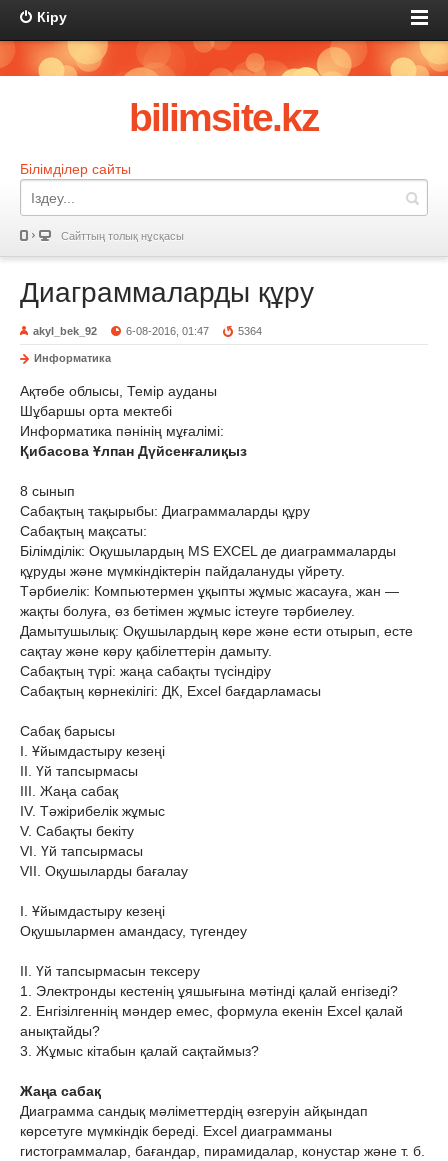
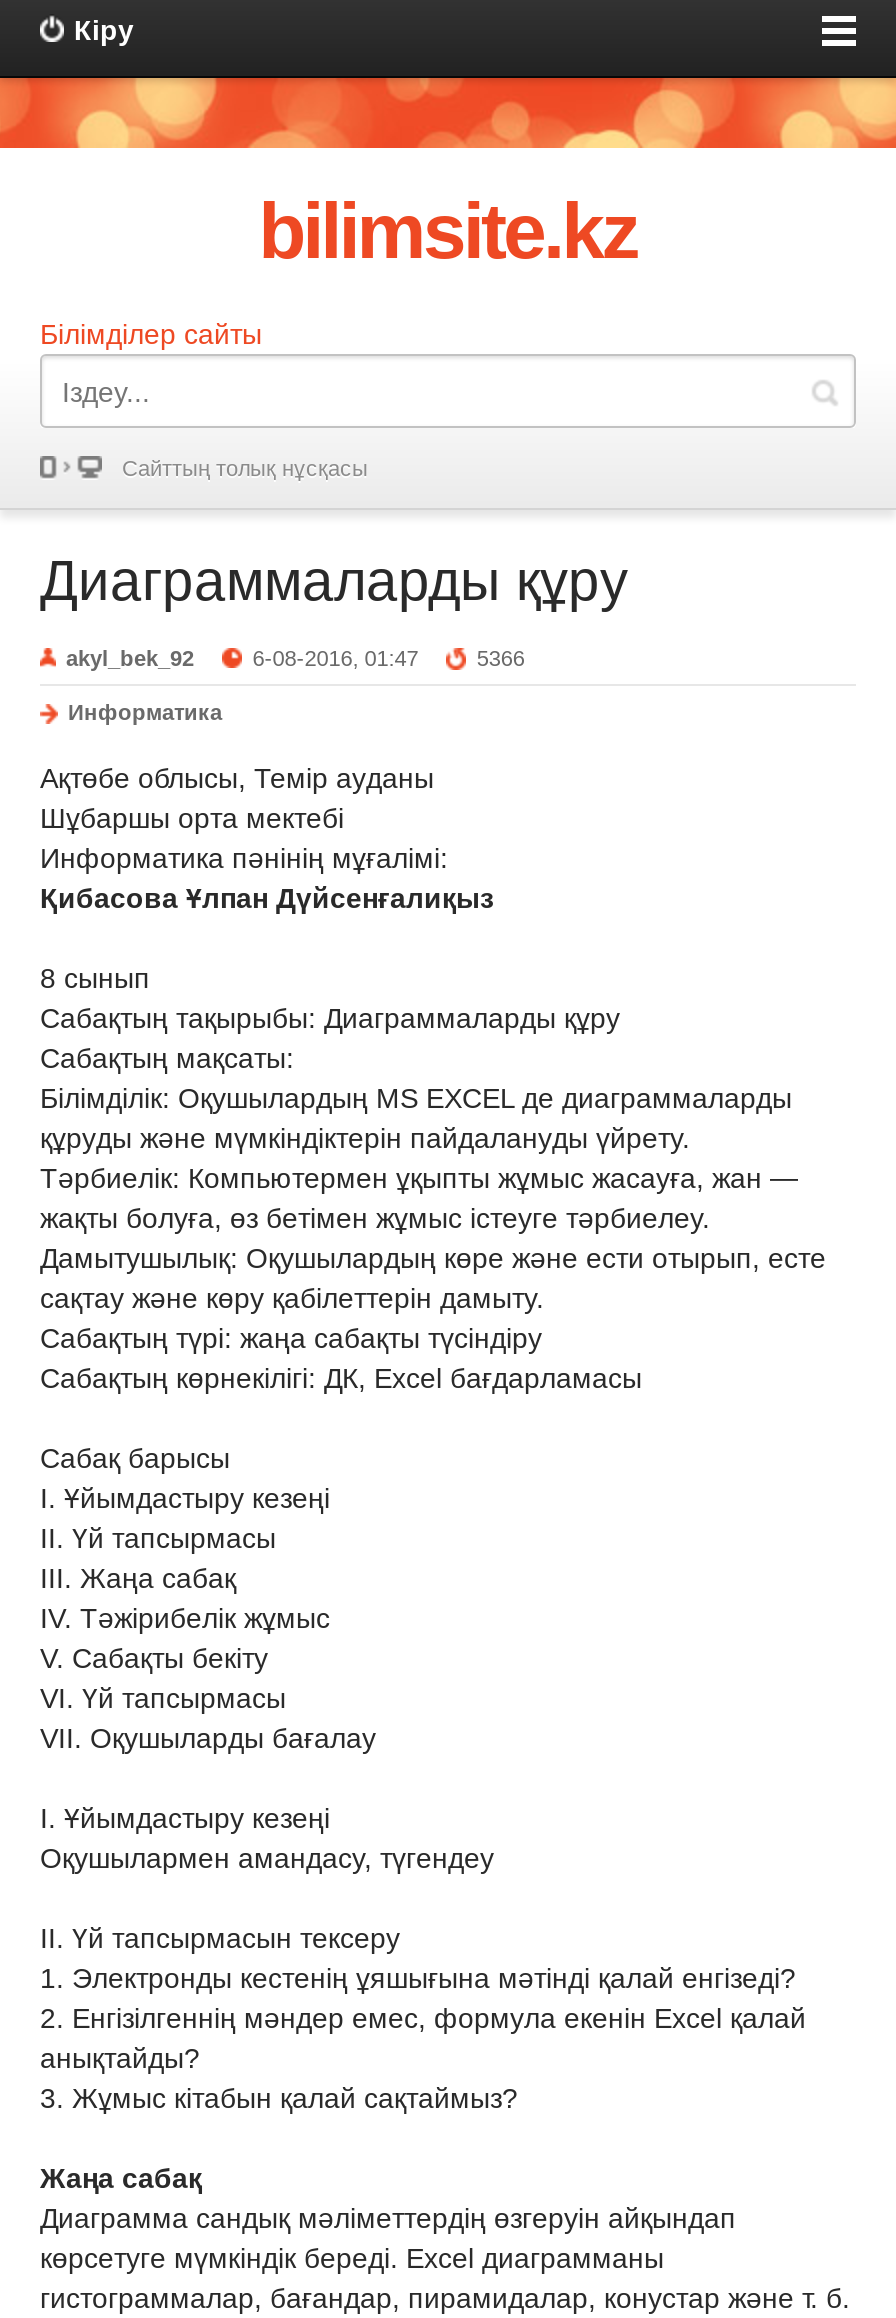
- 5364
+ 5366
